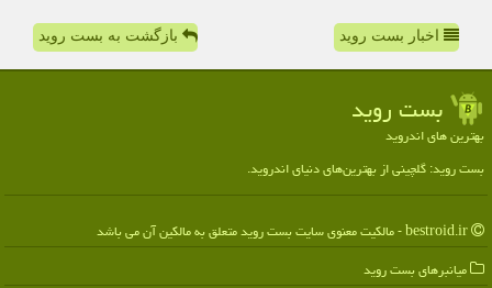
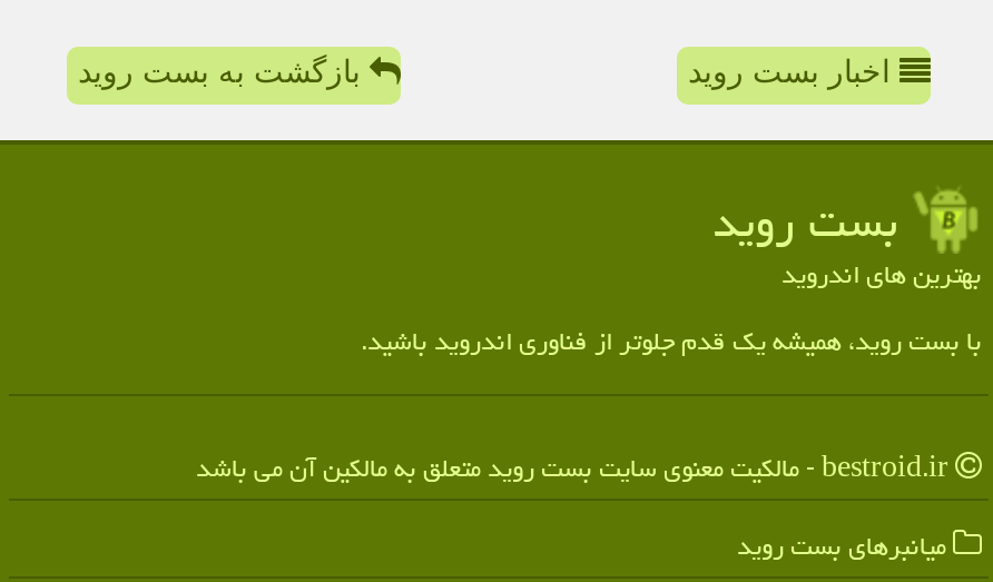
- بست روید: گلچینی از بهترین‌های دنیای اندروید.
+ با بست روید، همیشه یک قدم جلوتر از فناوری اندروید باشید.
